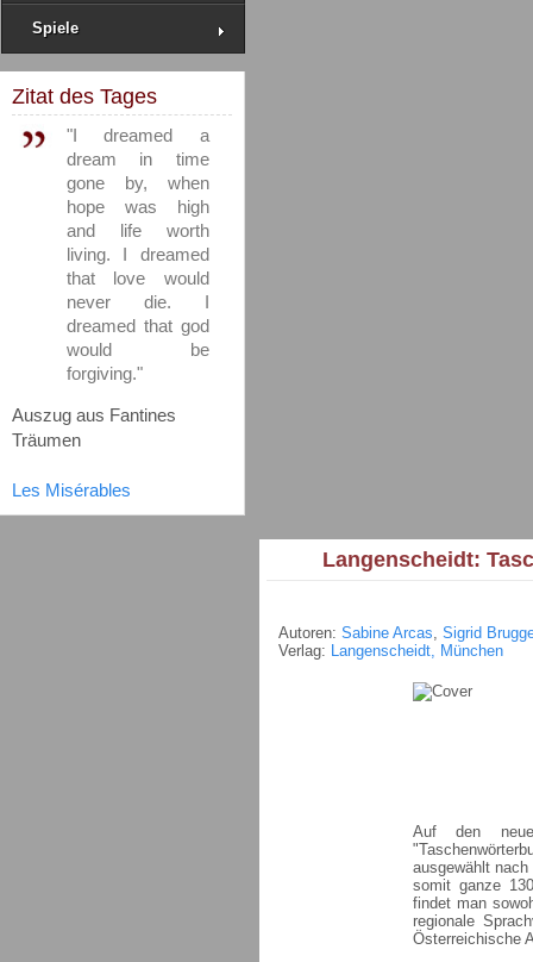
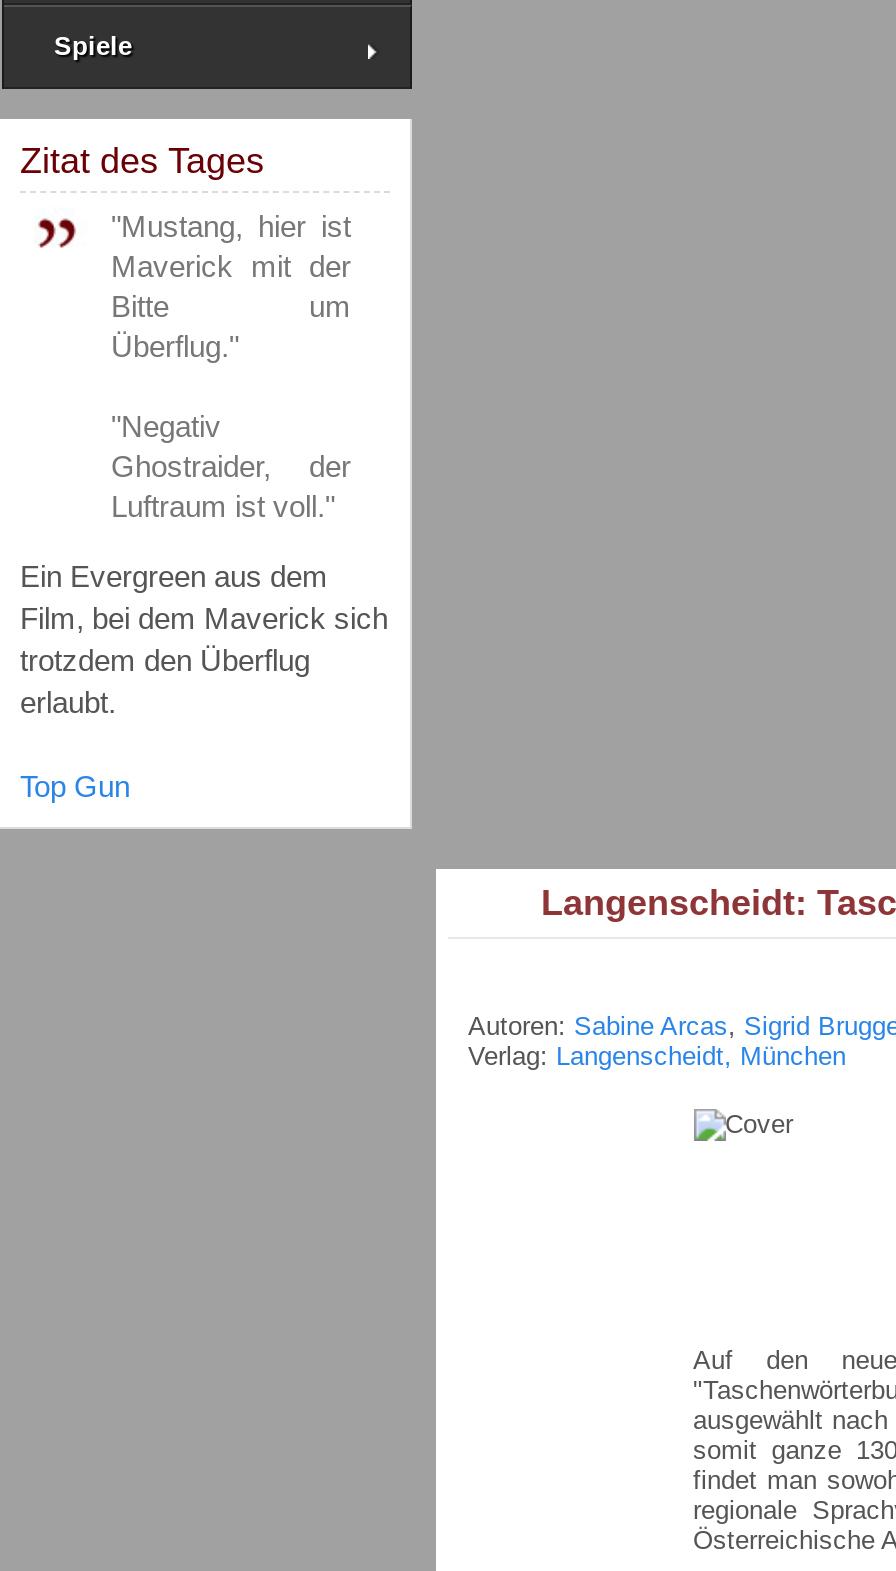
- "I dreamed a
- dream in time
- gone by, when
- hope was high
- and life worth
- living. I dreamed
- that love would
- never die. I
- dreamed that god
- would be
- forgiving."
- Auszug aus Fantines
- Träumen
- Les Misérables
+ "Mustang, hier ist
+ Maverick mit der
+ Bitte um
+ Überflug."
+ "Negativ
+ Ghostraider, der
+ Luftraum ist voll."
+ Ein Evergreen aus dem
+ Film, bei dem Maverick sich
+ trotzdem den Überflug
+ erlaubt.
+ Top Gun
